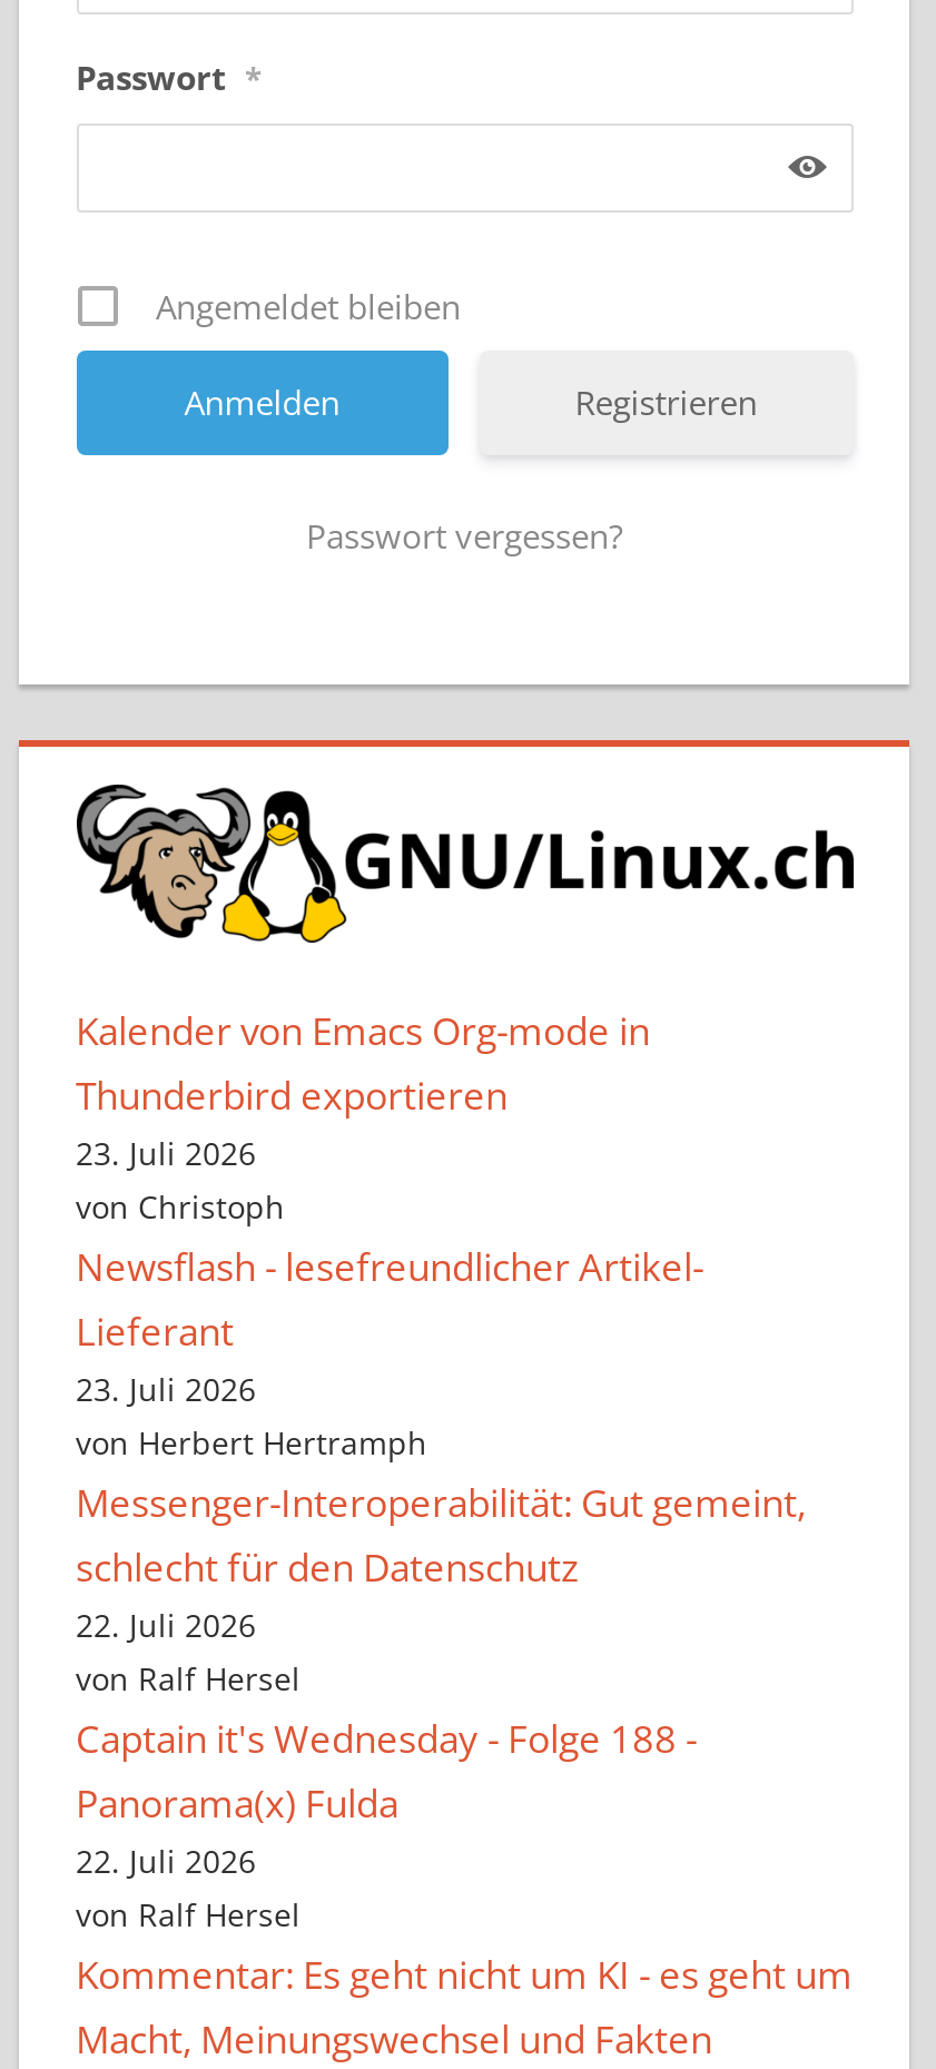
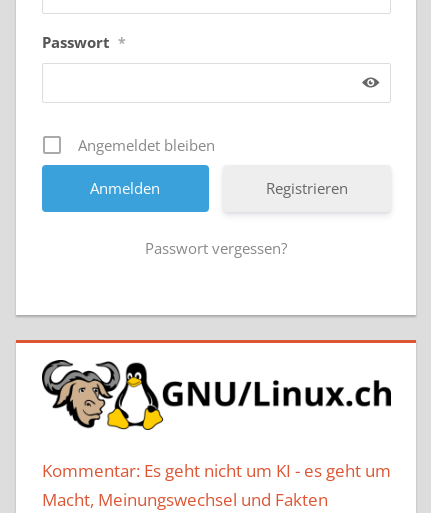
- Kalender von Emacs Org-mode in
- Thunderbird exportieren
- 23. Juli 2026
- von Christoph
- Newsflash - lesefreundlicher Artikel-
- Lieferant
- 23. Juli 2026
- von Herbert Hertramph
- Messenger-Interoperabilität: Gut gemeint,
- schlecht für den Datenschutz
- 22. Juli 2026
- von Ralf Hersel
- Captain it's Wednesday - Folge 188 -
- Panorama(x) Fulda
- 22. Juli 2026
- von Ralf Hersel
